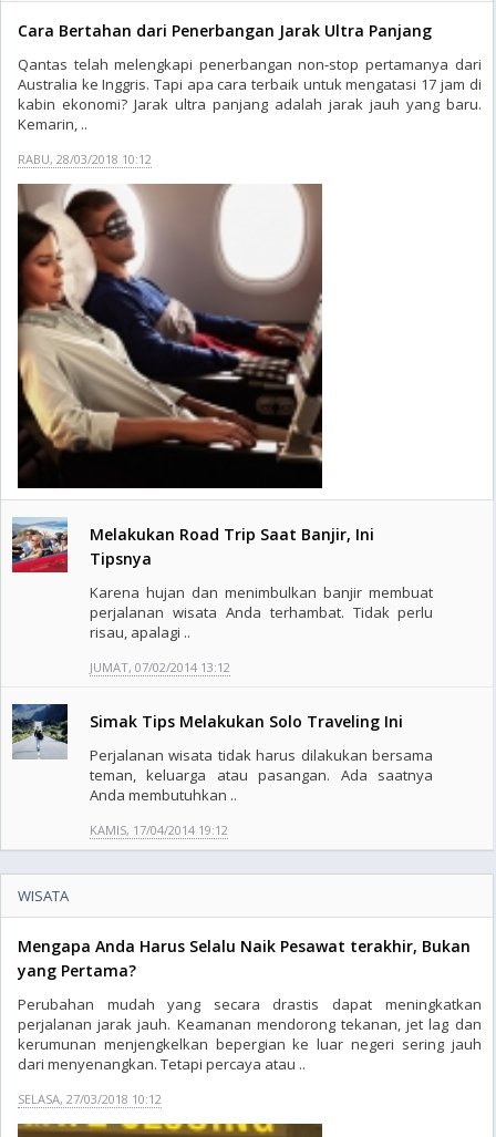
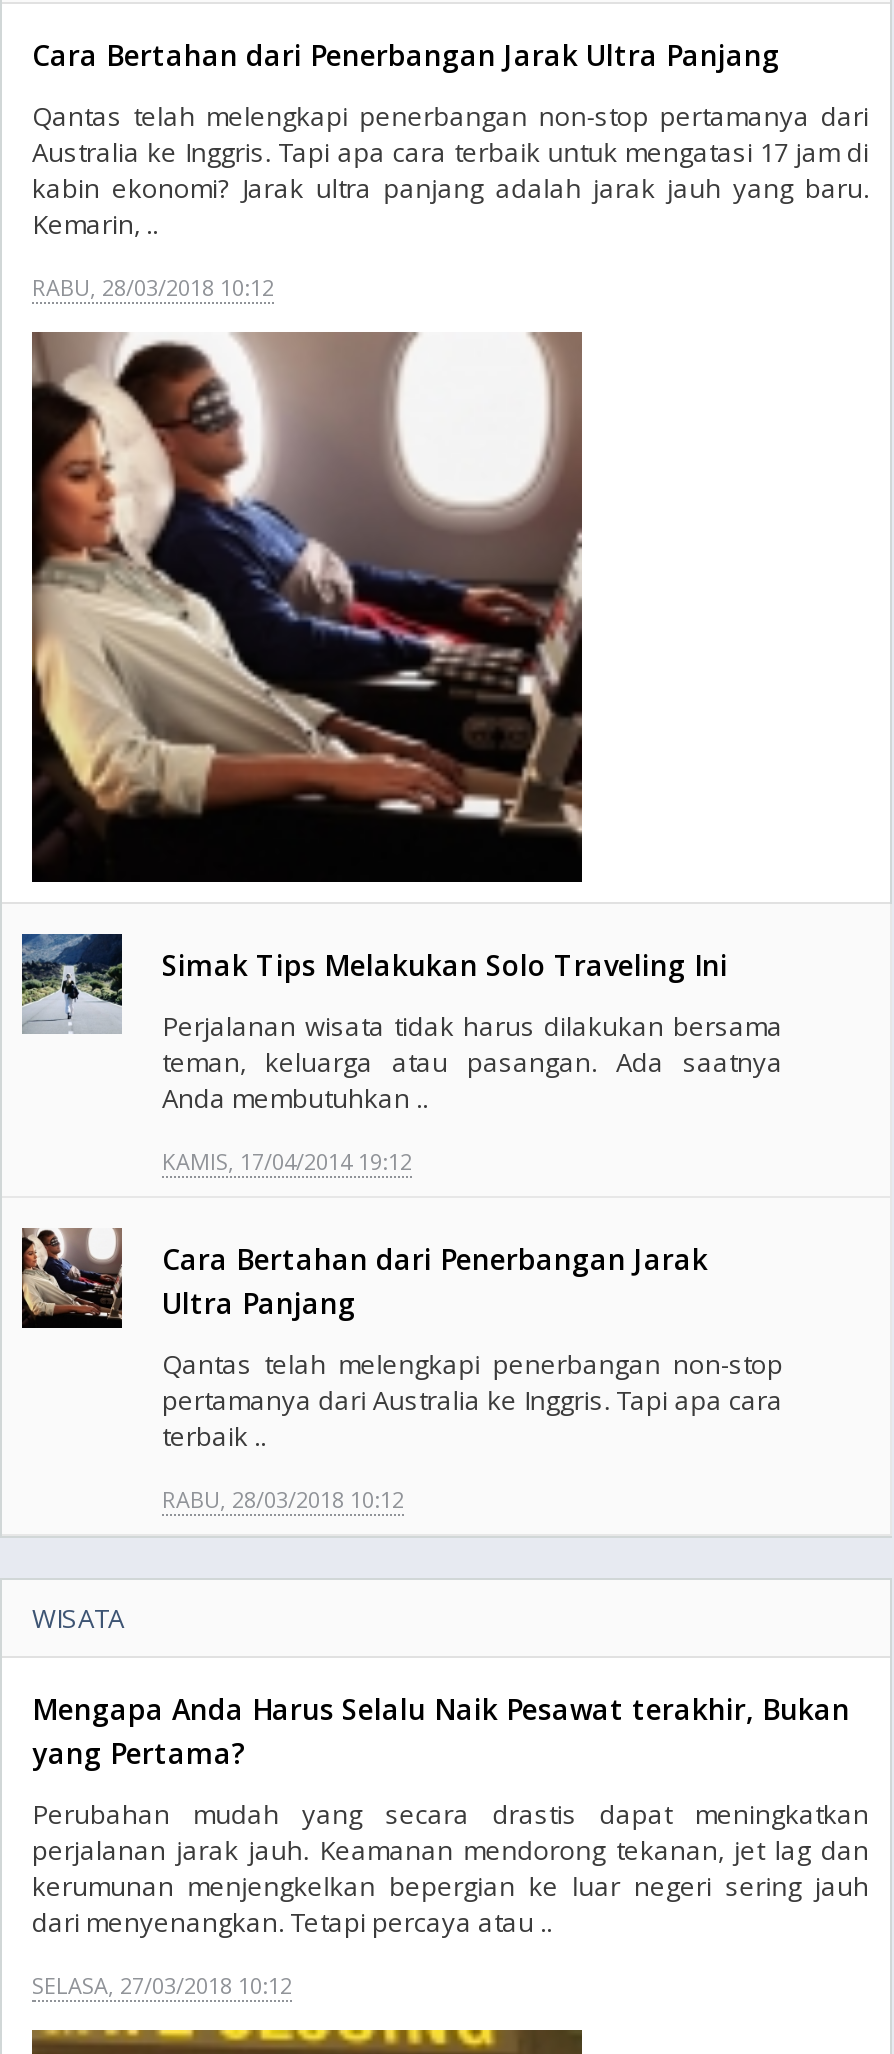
- [image]
- Melakukan Road Trip Saat Banjir, Ini
- Tipsnya
- Karena hujan dan menimbulkan banjir membuat
- perjalanan wisata Anda terhambat. Tidak perlu
- risau, apalagi ..
- JUMAT, 07/02/2014 13:12

moved up: [image] | Simak Tips Melakukan Solo Traveling Ini | Perjalanan wisata tidak harus dilakukan bersama | teman, keluarga atau pasangan. Ada saatnya | Anda membutuhkan .. | KAMIS, 17/04/2014 19:12

+ [image]
+ Cara Bertahan dari Penerbangan Jarak
+ Ultra Panjang
+ Qantas telah melengkapi penerbangan non-stop
+ pertamanya dari Australia ke Inggris. Tapi apa cara
+ terbaik ..
+ RABU, 28/03/2018 10:12
